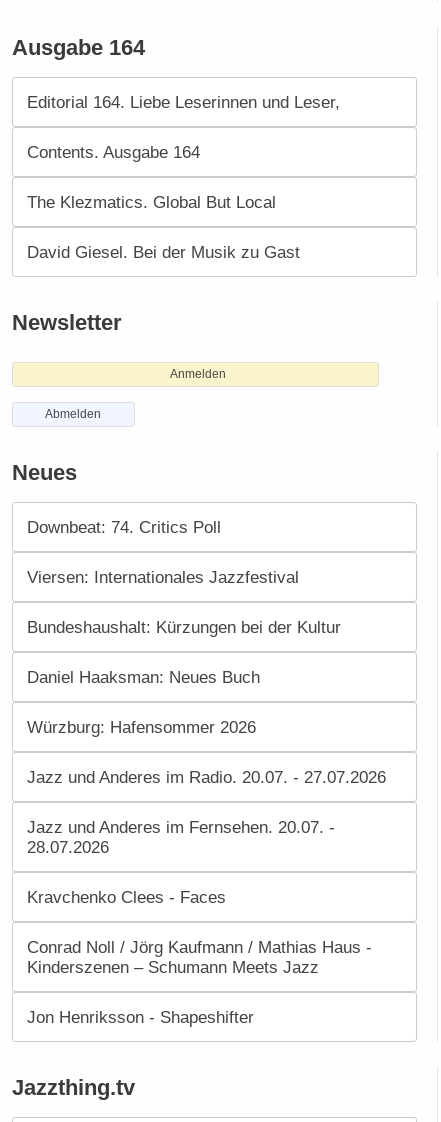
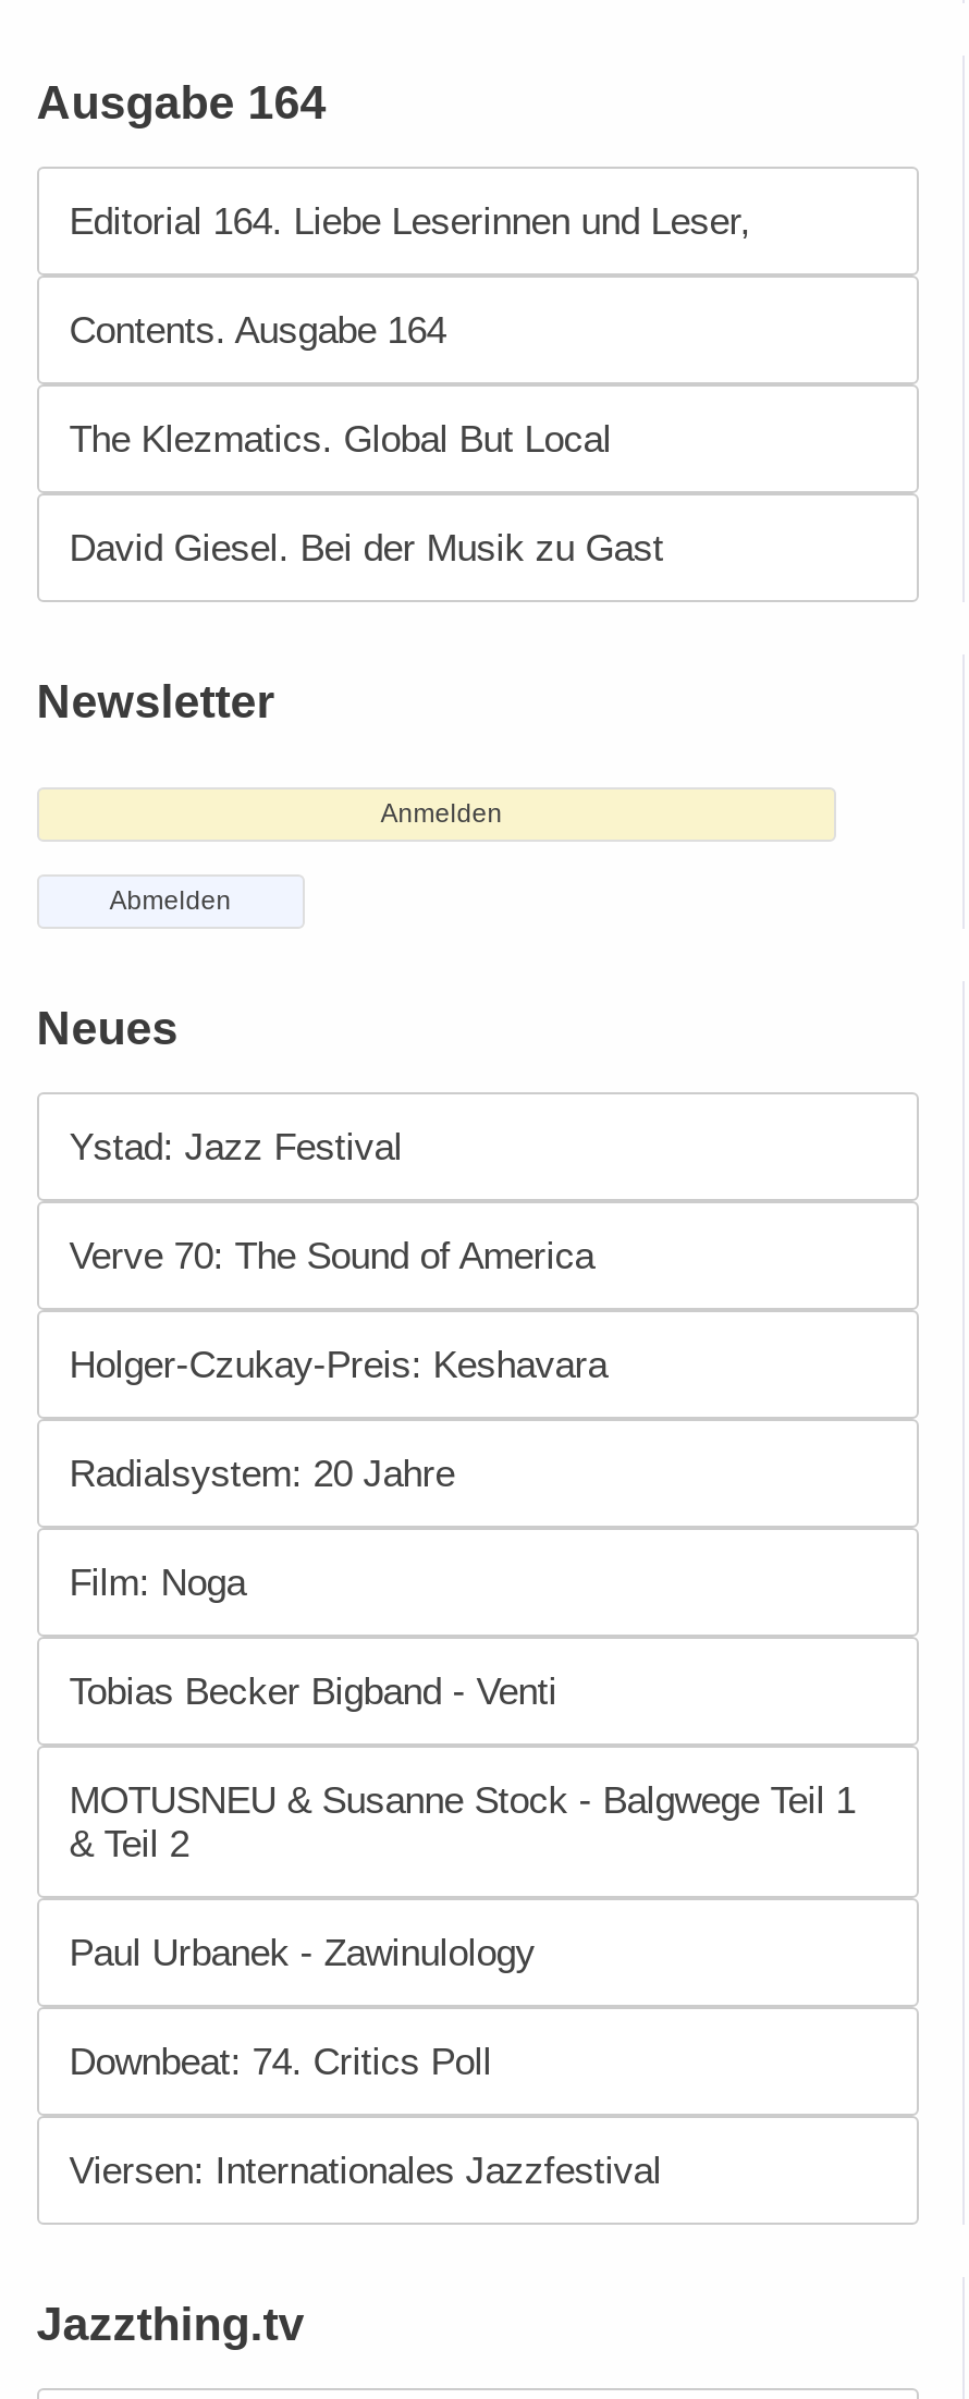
+ Ystad: Jazz Festival
+ Verve 70: The Sound of America
+ Holger-Czukay-Preis: Keshavara
+ Radialsystem: 20 Jahre
+ Film: Noga
+ Tobias Becker Bigband - Venti
+ MOTUSNEU & Susanne Stock - Balgwege Teil 1
+ & Teil 2
+ Paul Urbanek - Zawinulology

moved down: Downbeat: 74. Critics Poll | Viersen: Internationales Jazzfestival

- Bundeshaushalt: Kürzungen bei der Kultur
- Daniel Haaksman: Neues Buch
- Würzburg: Hafensommer 2026
- Jazz und Anderes im Radio. 20.07. - 27.07.2026
- Jazz und Anderes im Fernsehen. 20.07. -
- 28.07.2026
- Kravchenko Clees - Faces
- Conrad Noll / Jörg Kaufmann / Mathias Haus -
- Kinderszenen – Schumann Meets Jazz
- Jon Henriksson - Shapeshifter
